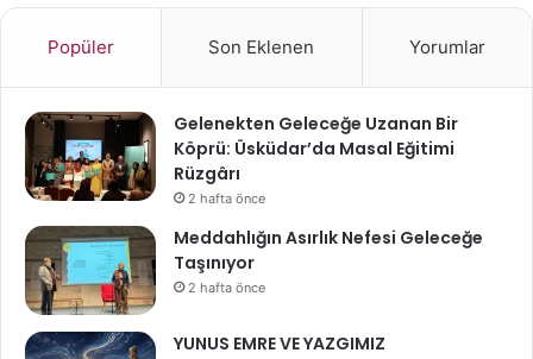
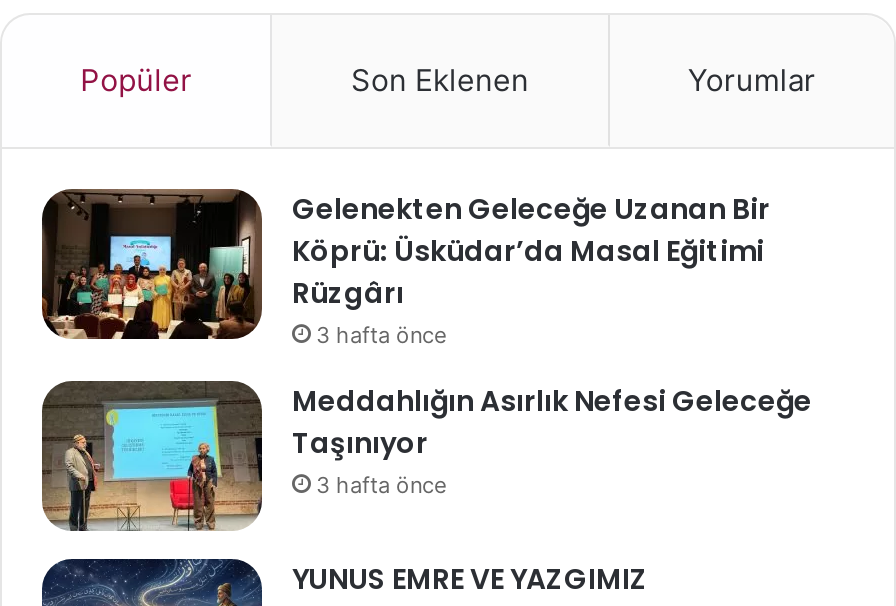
- 2 hafta önce
+ 3 hafta önce

- 2 hafta önce
+ 3 hafta önce
